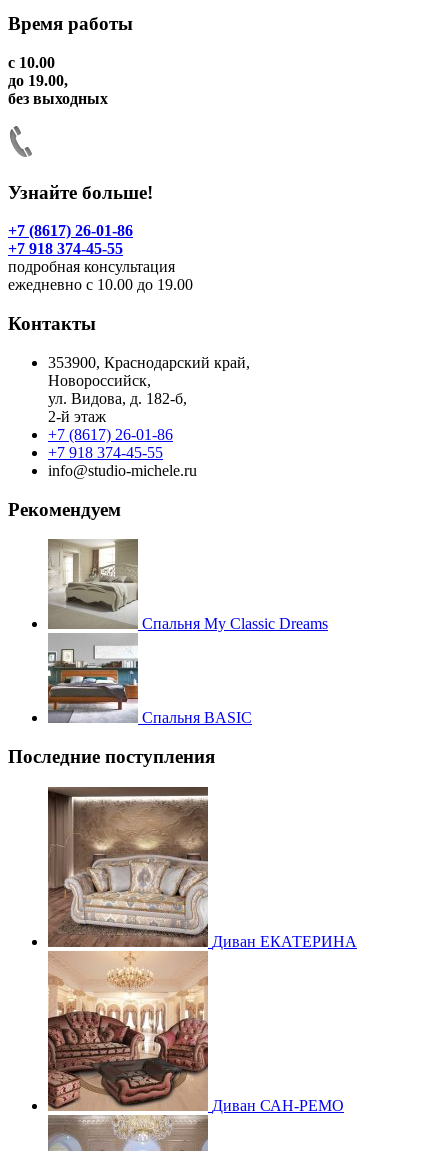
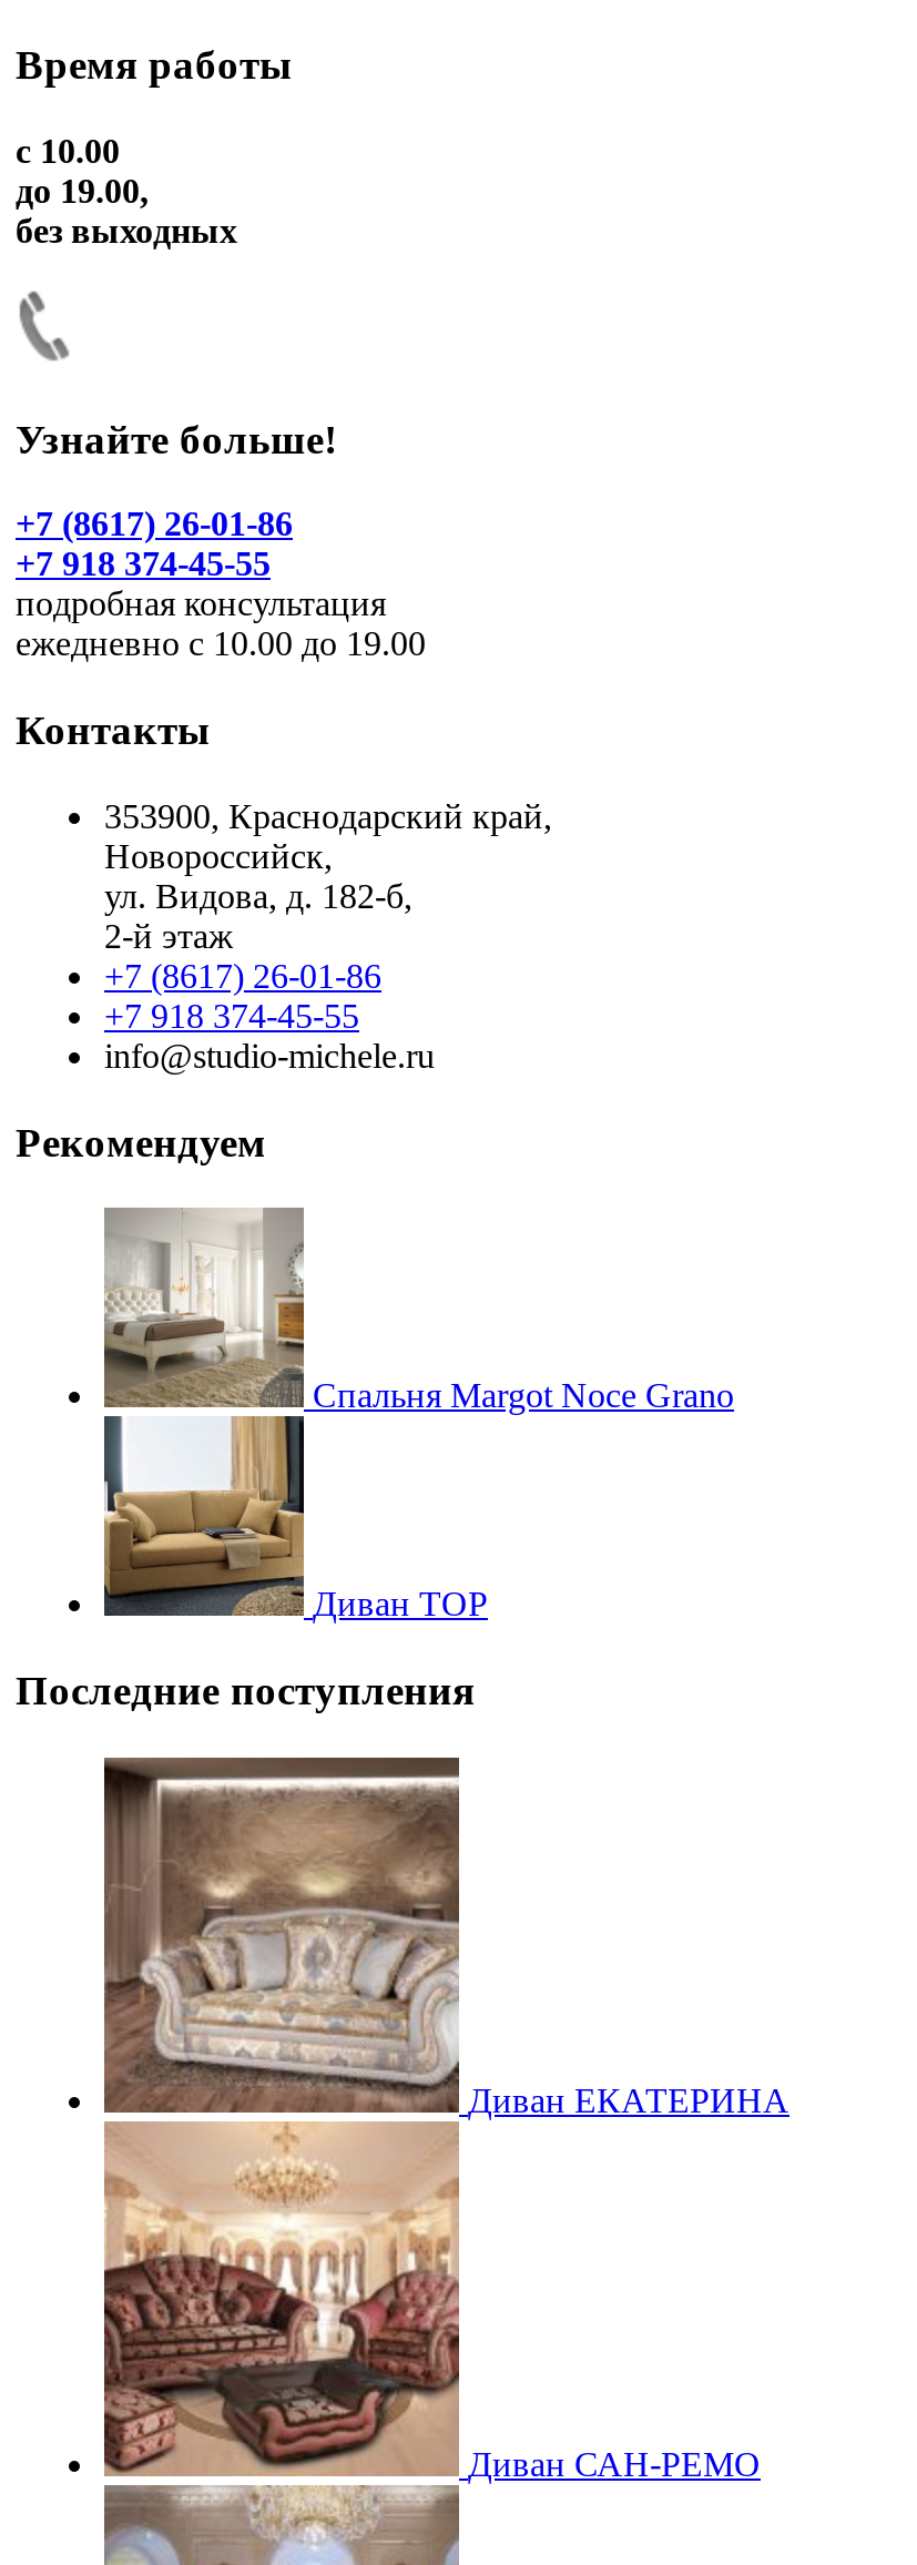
- [image]
- Спальня My Classic Dreams
+ [image]
+ Спальня Margot Noce Grano

- Спальня BASIC
+ Диван ТОР
